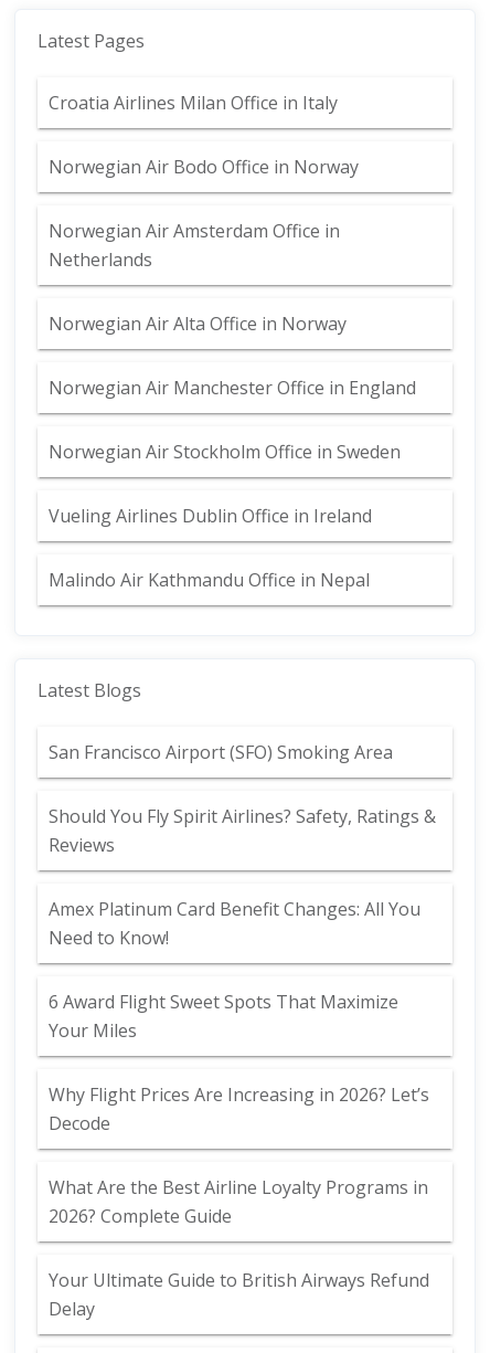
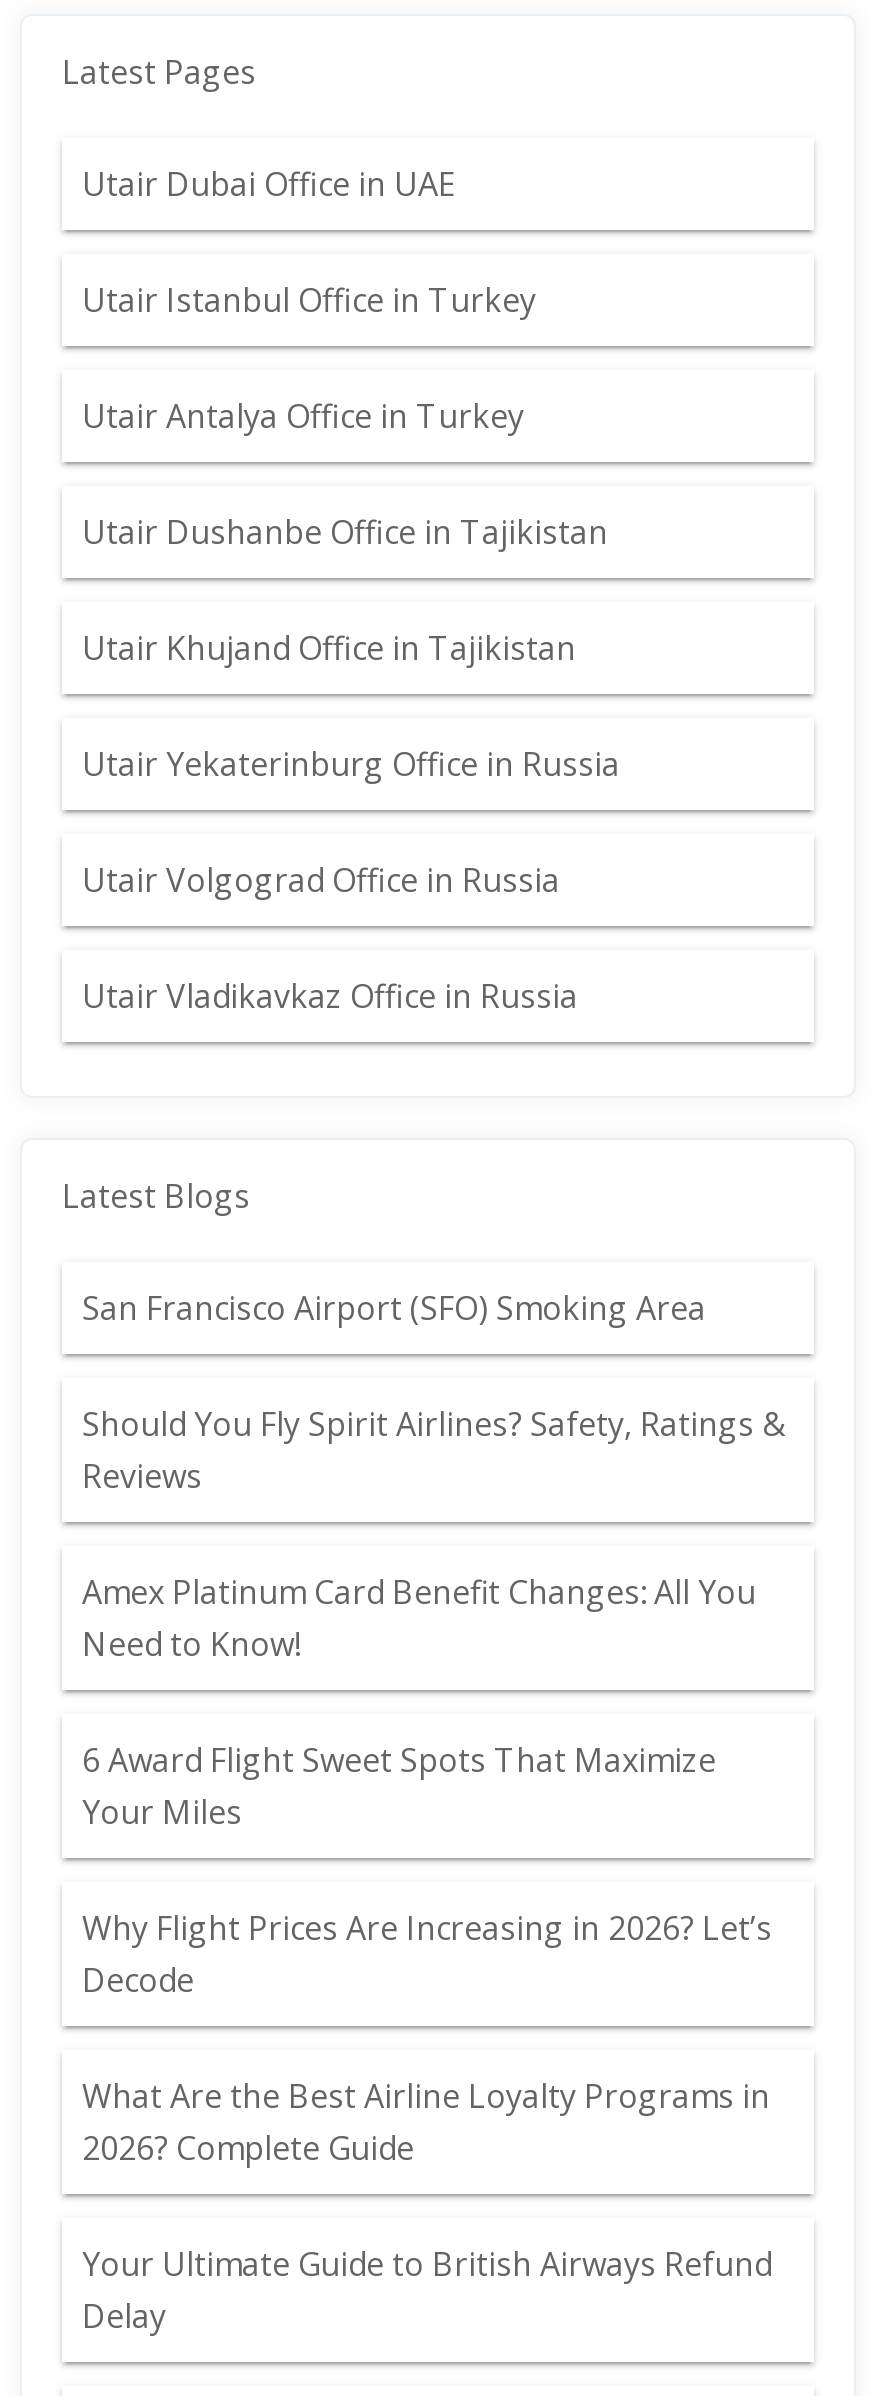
- Croatia Airlines Milan Office in Italy
+ Utair Dubai Office in UAE

- Norwegian Air Bodo Office in Norway
+ Utair Istanbul Office in Turkey

- Norwegian Air Amsterdam Office in
- Netherlands
+ Utair Antalya Office in Turkey

- Norwegian Air Alta Office in Norway
+ Utair Dushanbe Office in Tajikistan

- Norwegian Air Manchester Office in England
+ Utair Khujand Office in Tajikistan

- Norwegian Air Stockholm Office in Sweden
+ Utair Yekaterinburg Office in Russia

- Vueling Airlines Dublin Office in Ireland
+ Utair Volgograd Office in Russia

- Malindo Air Kathmandu Office in Nepal
+ Utair Vladikavkaz Office in Russia
